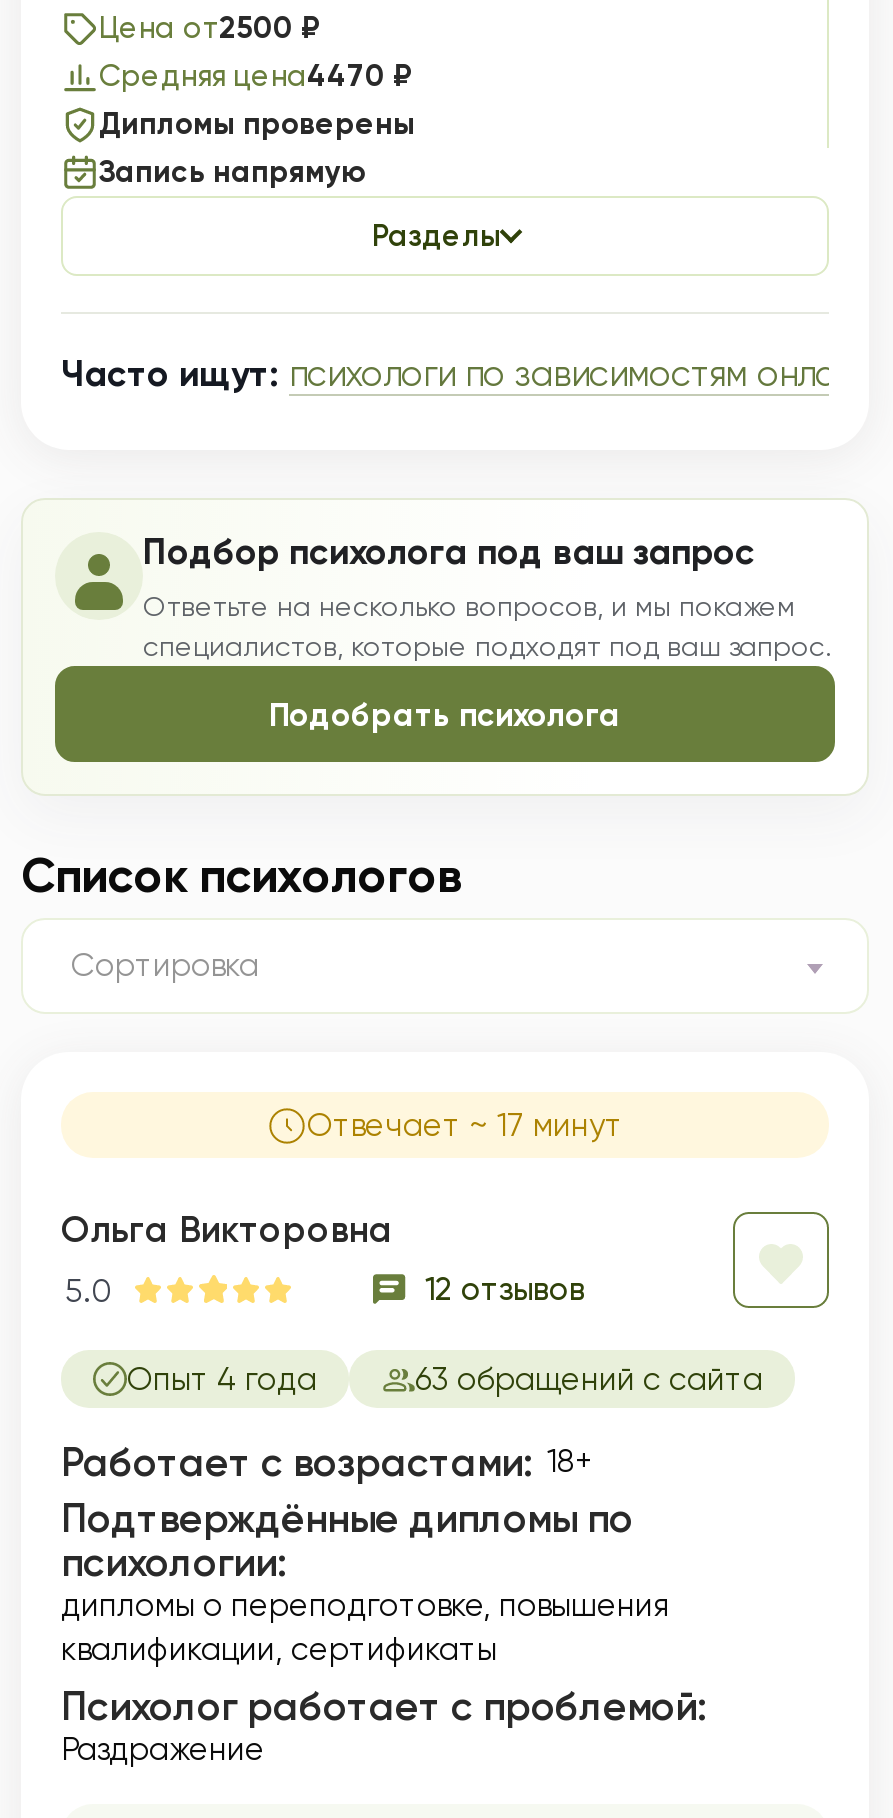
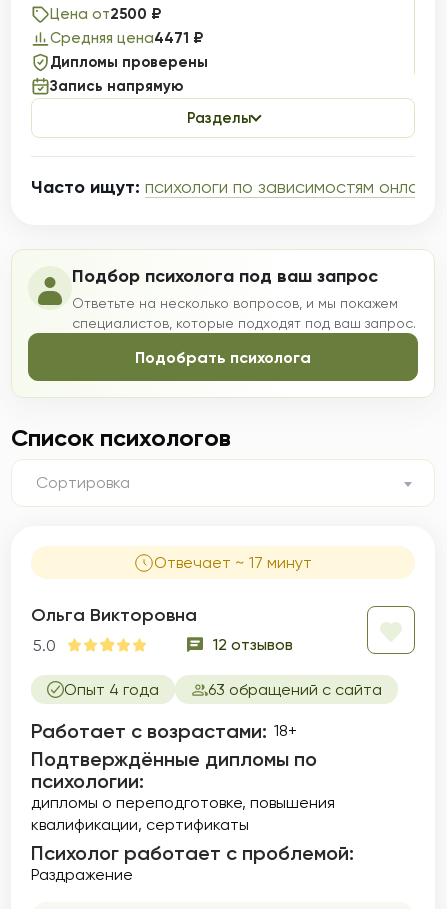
- Средняя цена4470 ₽
+ Средняя цена4471 ₽
